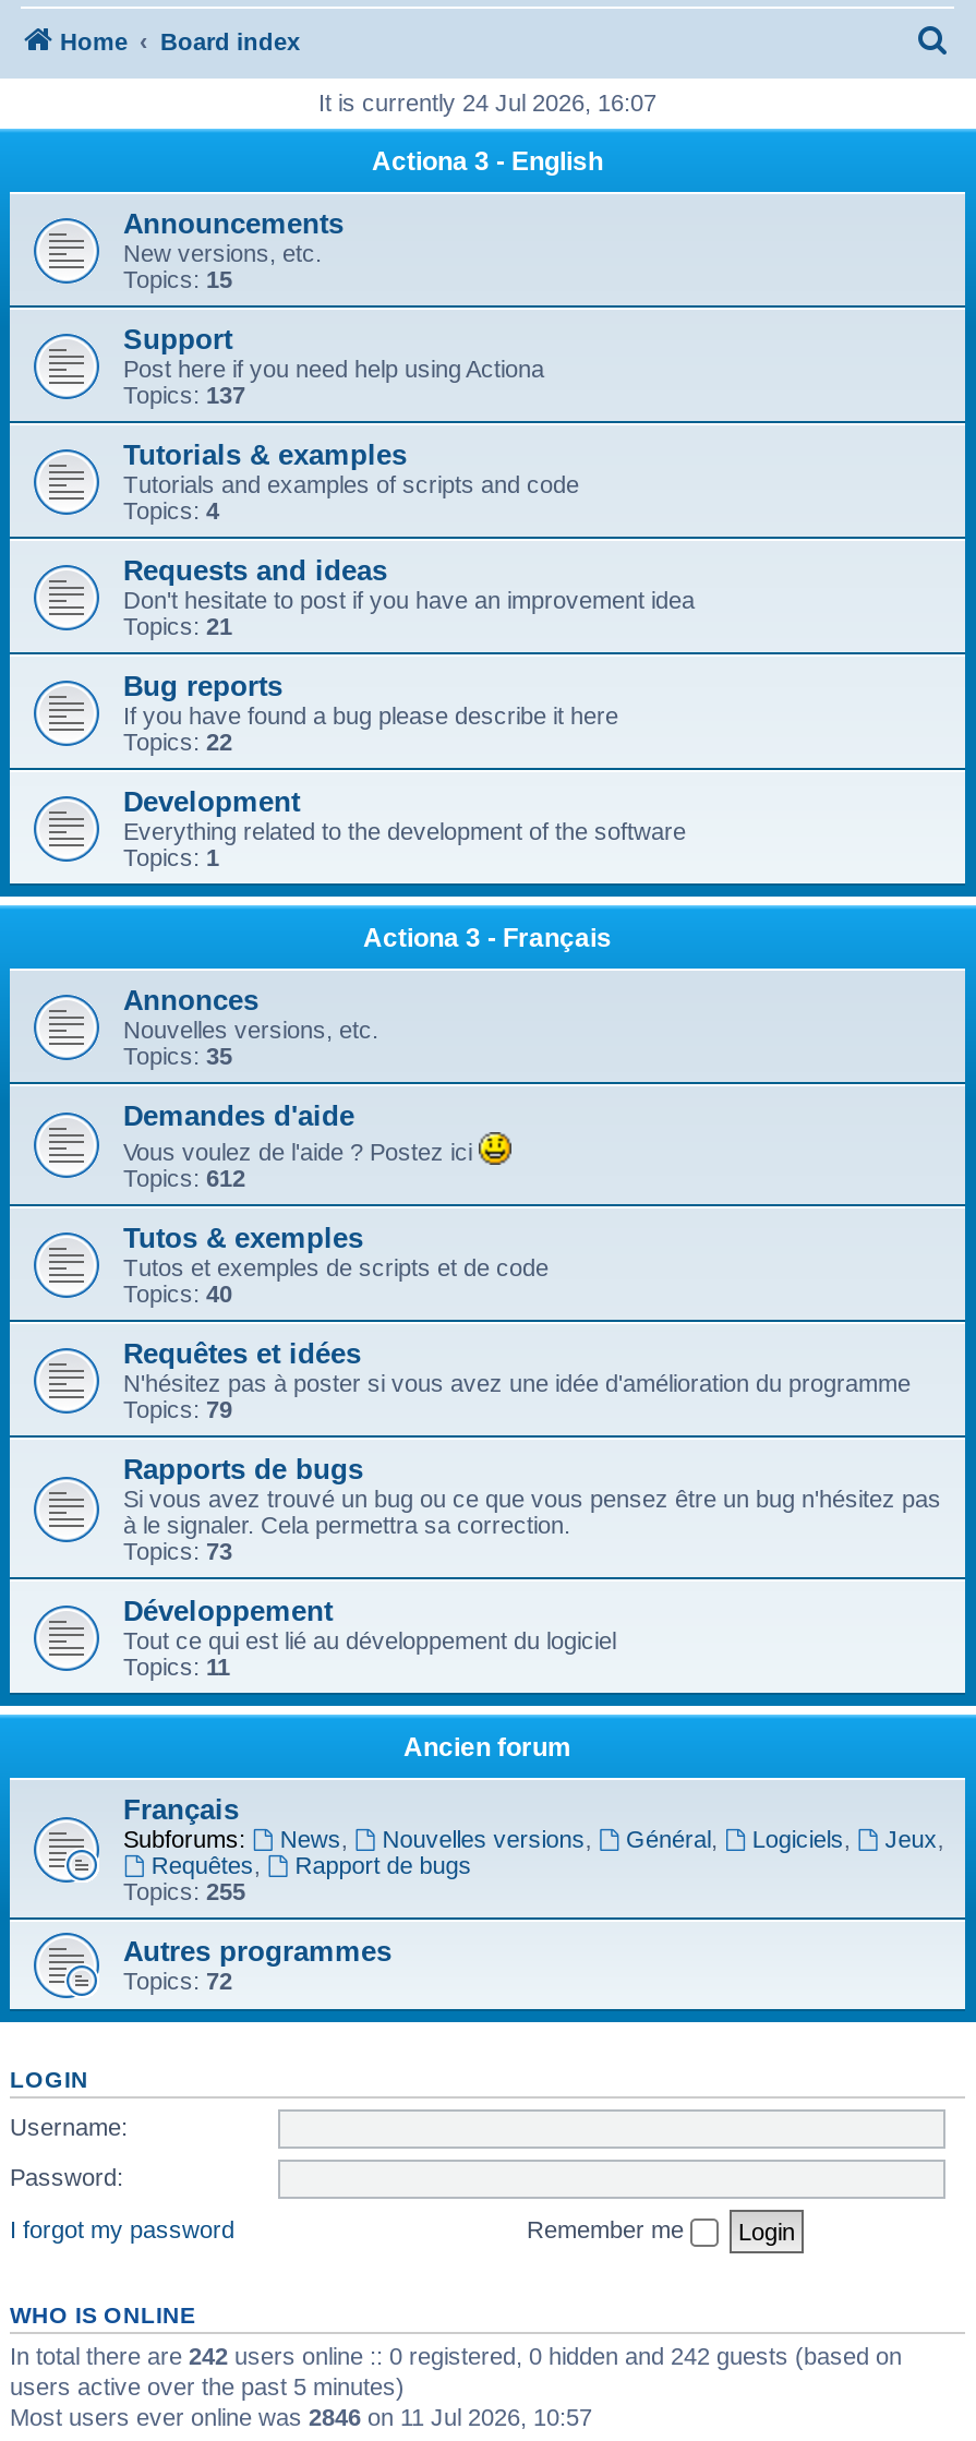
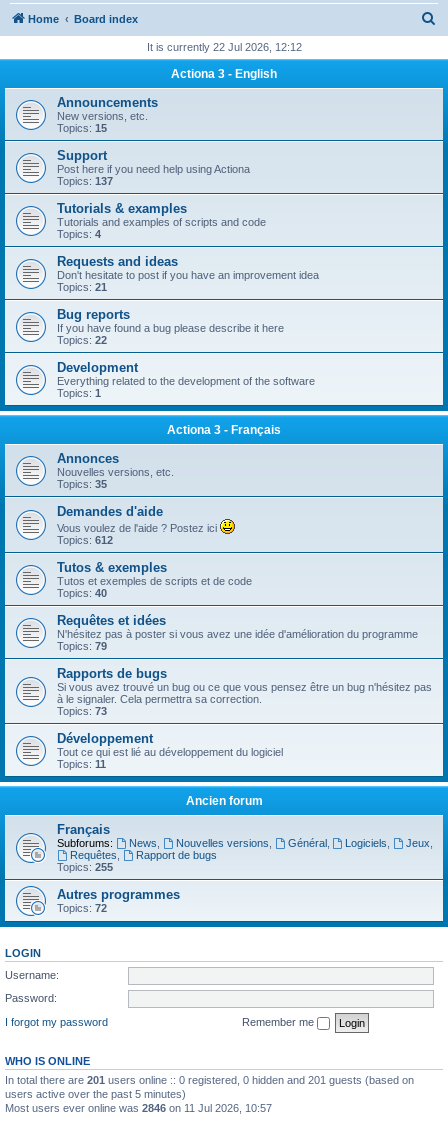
- It is currently 24 Jul 2026, 16:07
+ It is currently 22 Jul 2026, 12:12

- In total there are 242 users online :: 0 registered, 0 hidden and 242 guests (based on
+ In total there are 201 users online :: 0 registered, 0 hidden and 201 guests (based on
